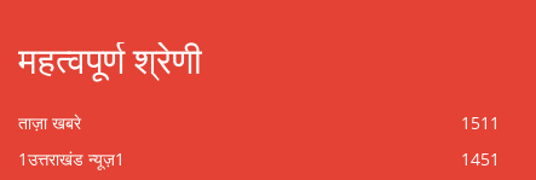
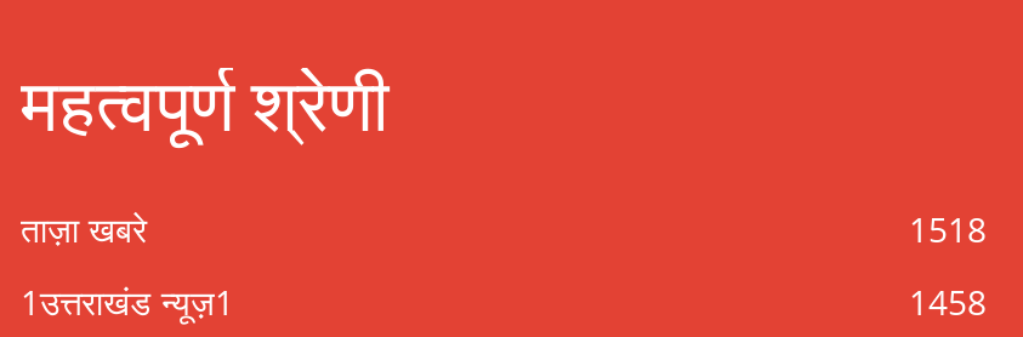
- 1511
+ 1518

- 1451
+ 1458
